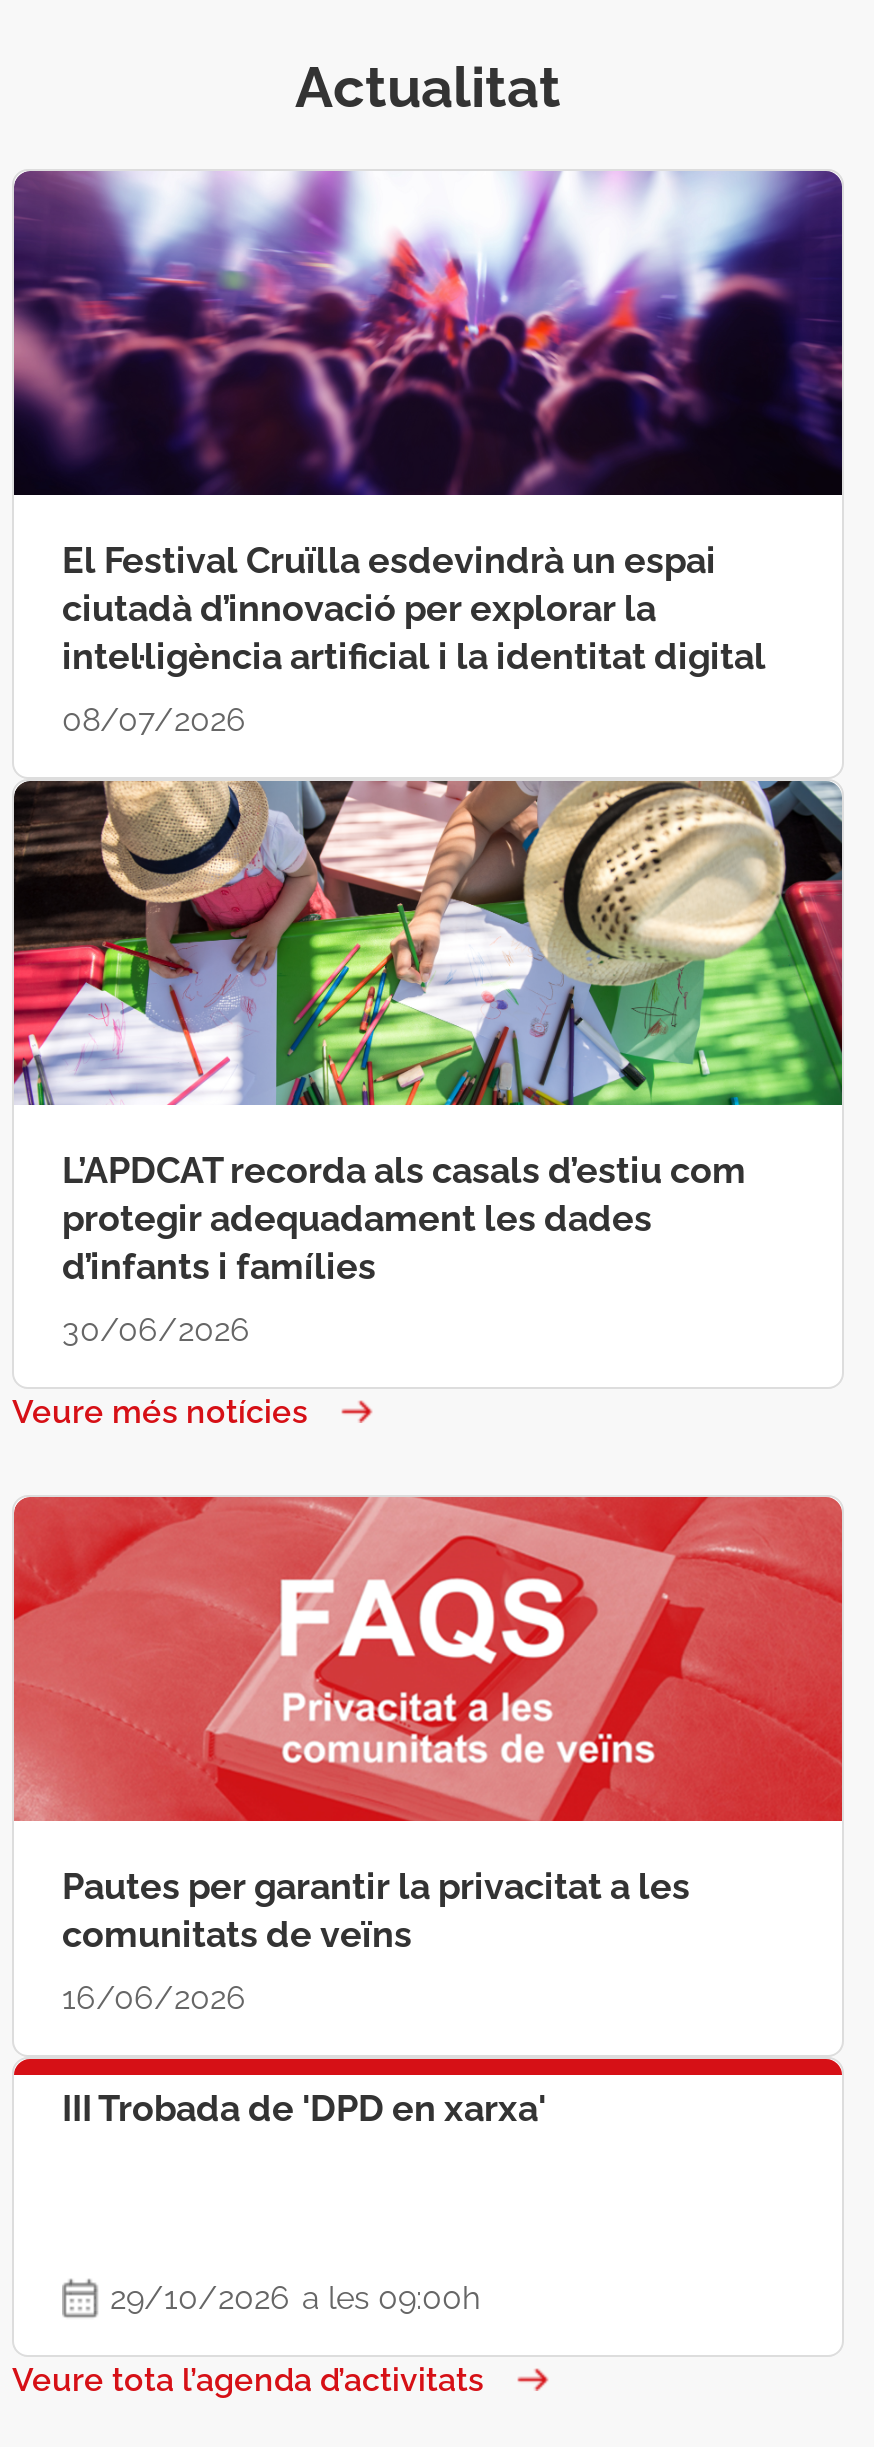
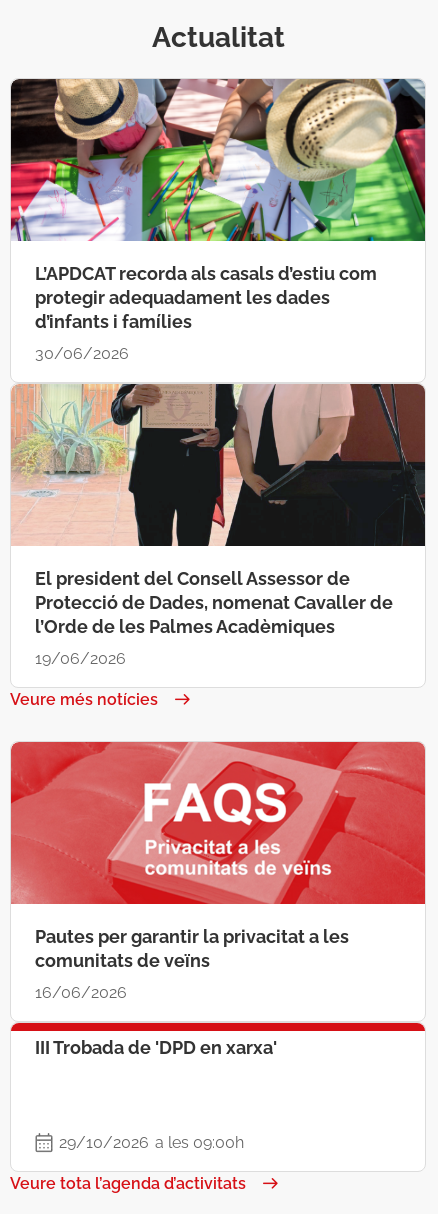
- [image]
- El Festival Cruïlla esdevindrà un espai
- ciutadà d’innovació per explorar la
- intel·ligència artificial i la identitat digital
- 08/07/2026

moved up: [image] | L’APDCAT recorda als casals d’estiu com | protegir adequadament les dades | d’infants i famílies | 30/06/2026

+ [image]
+ El president del Consell Assessor de
+ Protecció de Dades, nomenat Cavaller de
+ l’Orde de les Palmes Acadèmiques
+ 19/06/2026
